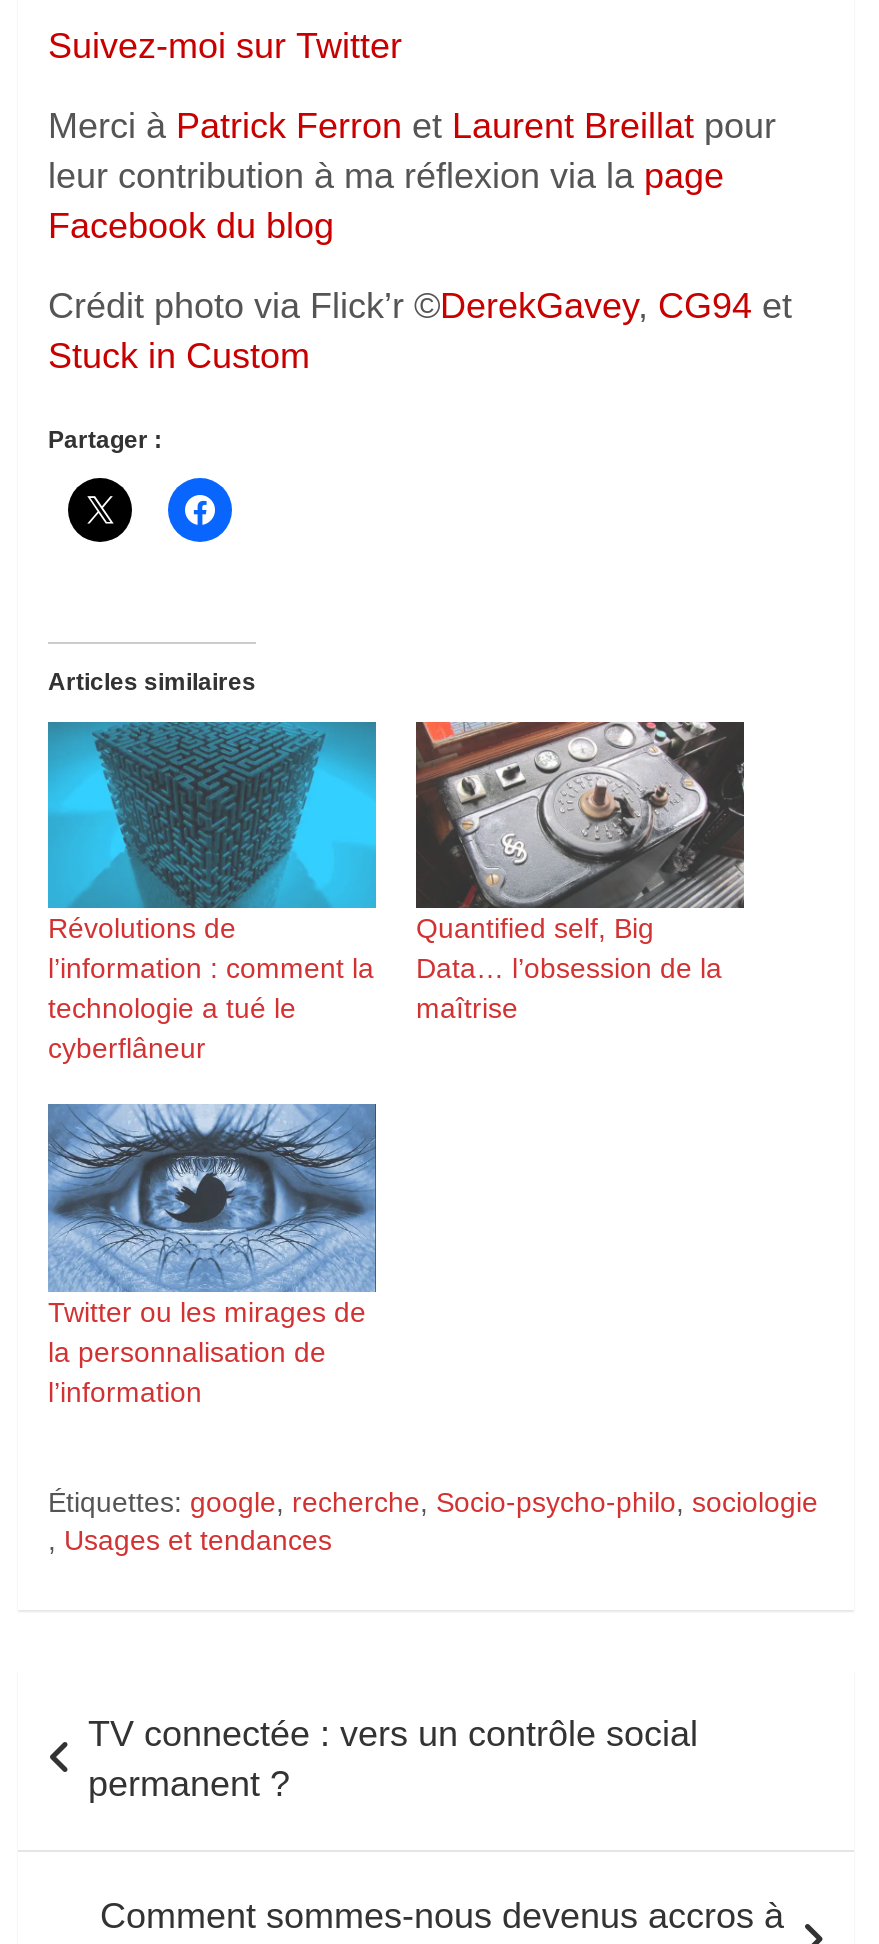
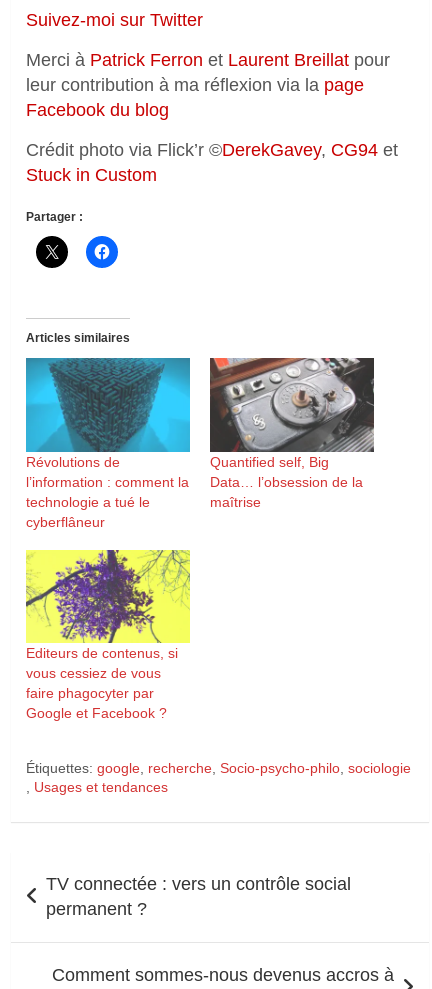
- [image]
- Twitter ou les mirages de
- la personnalisation de
- l’information
+ [image]
+ Editeurs de contenus, si
+ vous cessiez de vous
+ faire phagocyter par
+ Google et Facebook ?
